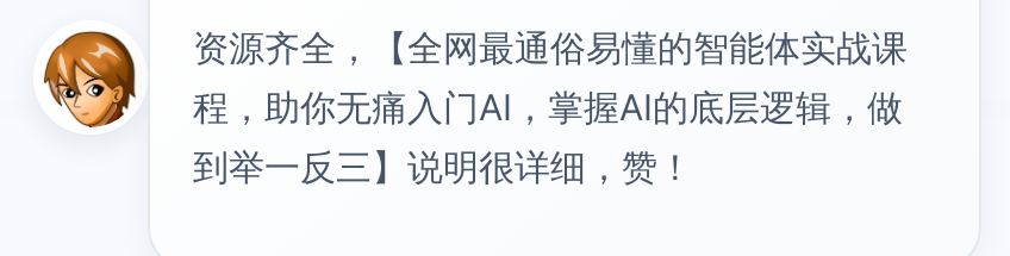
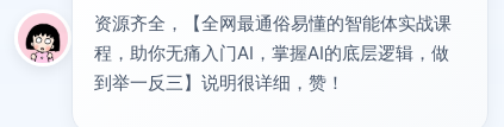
- [image]
+ [image]
